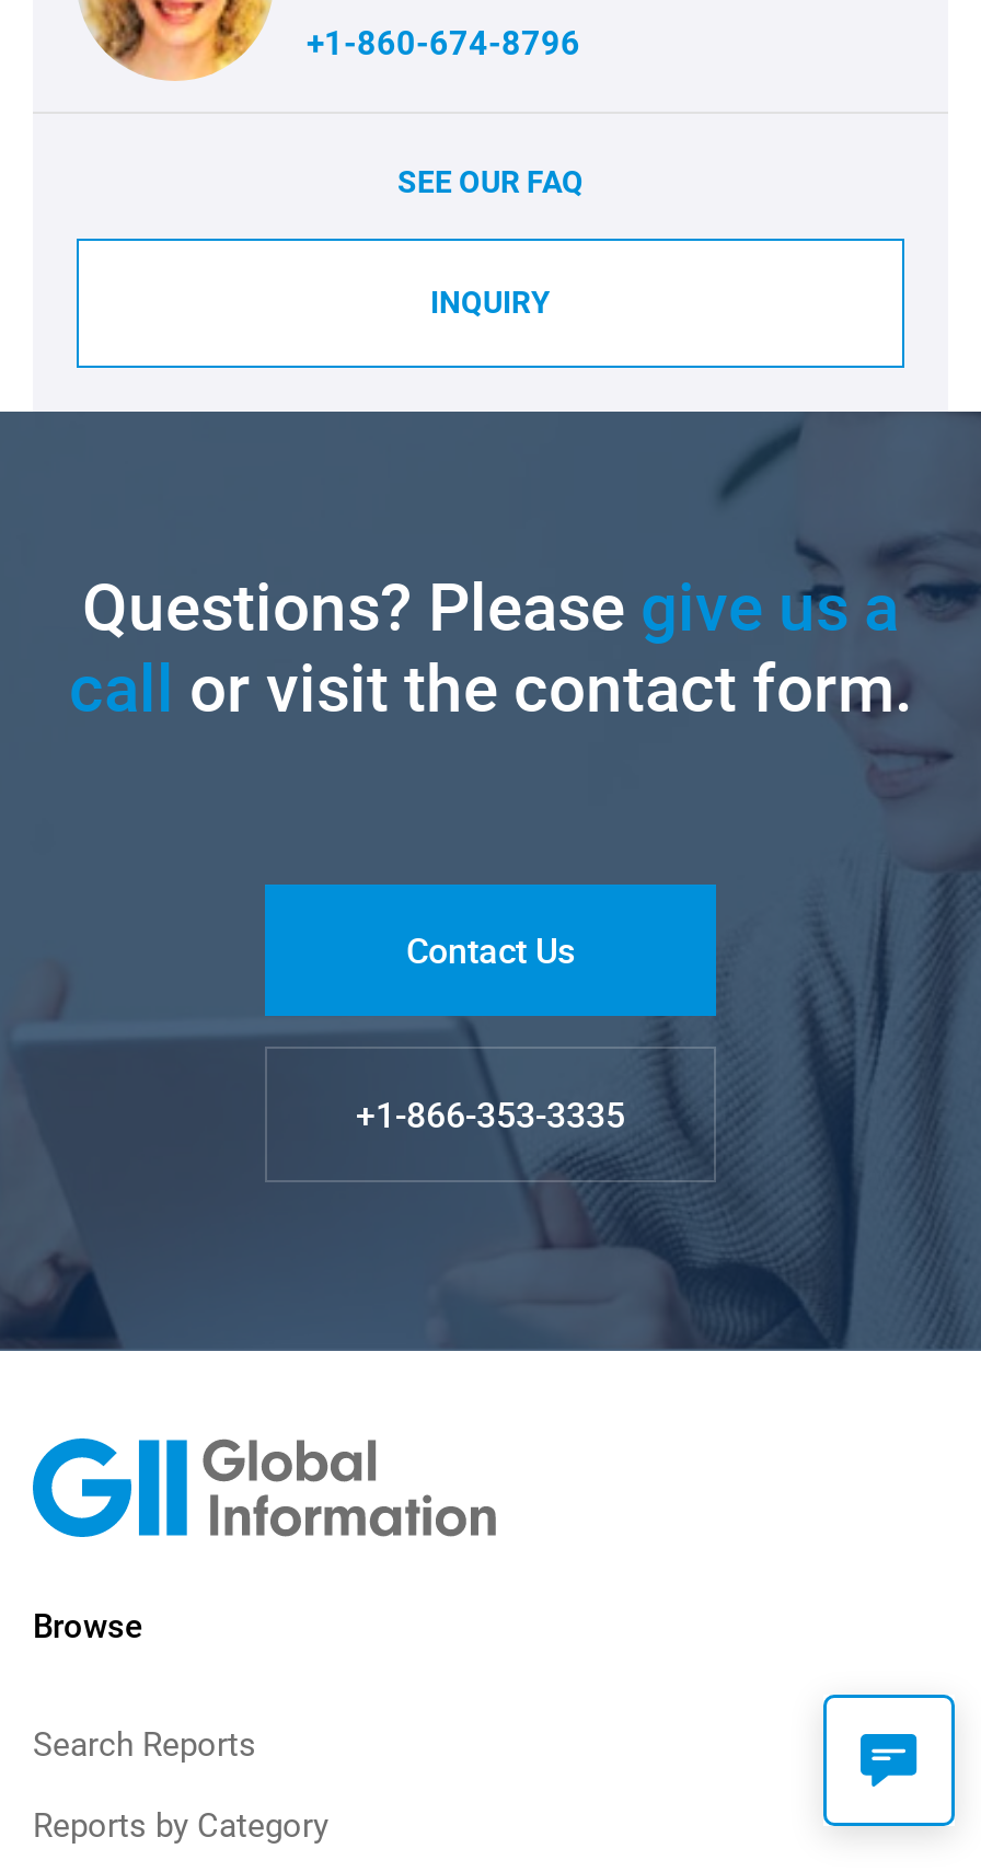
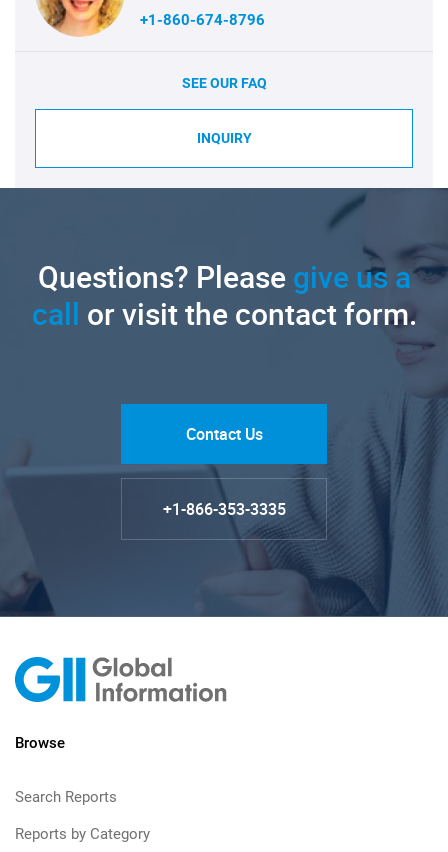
- [image]
